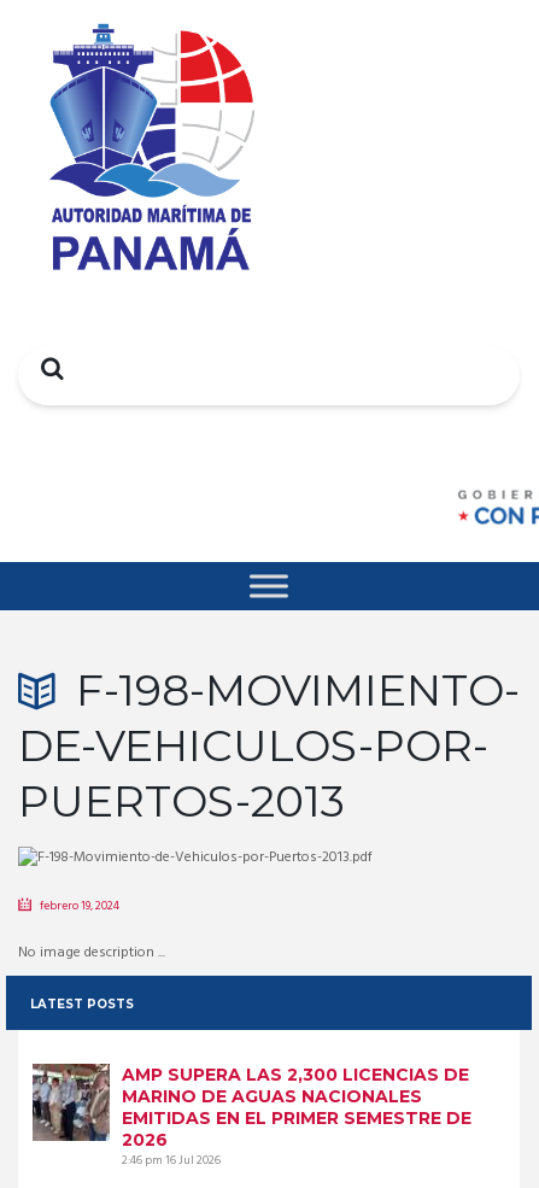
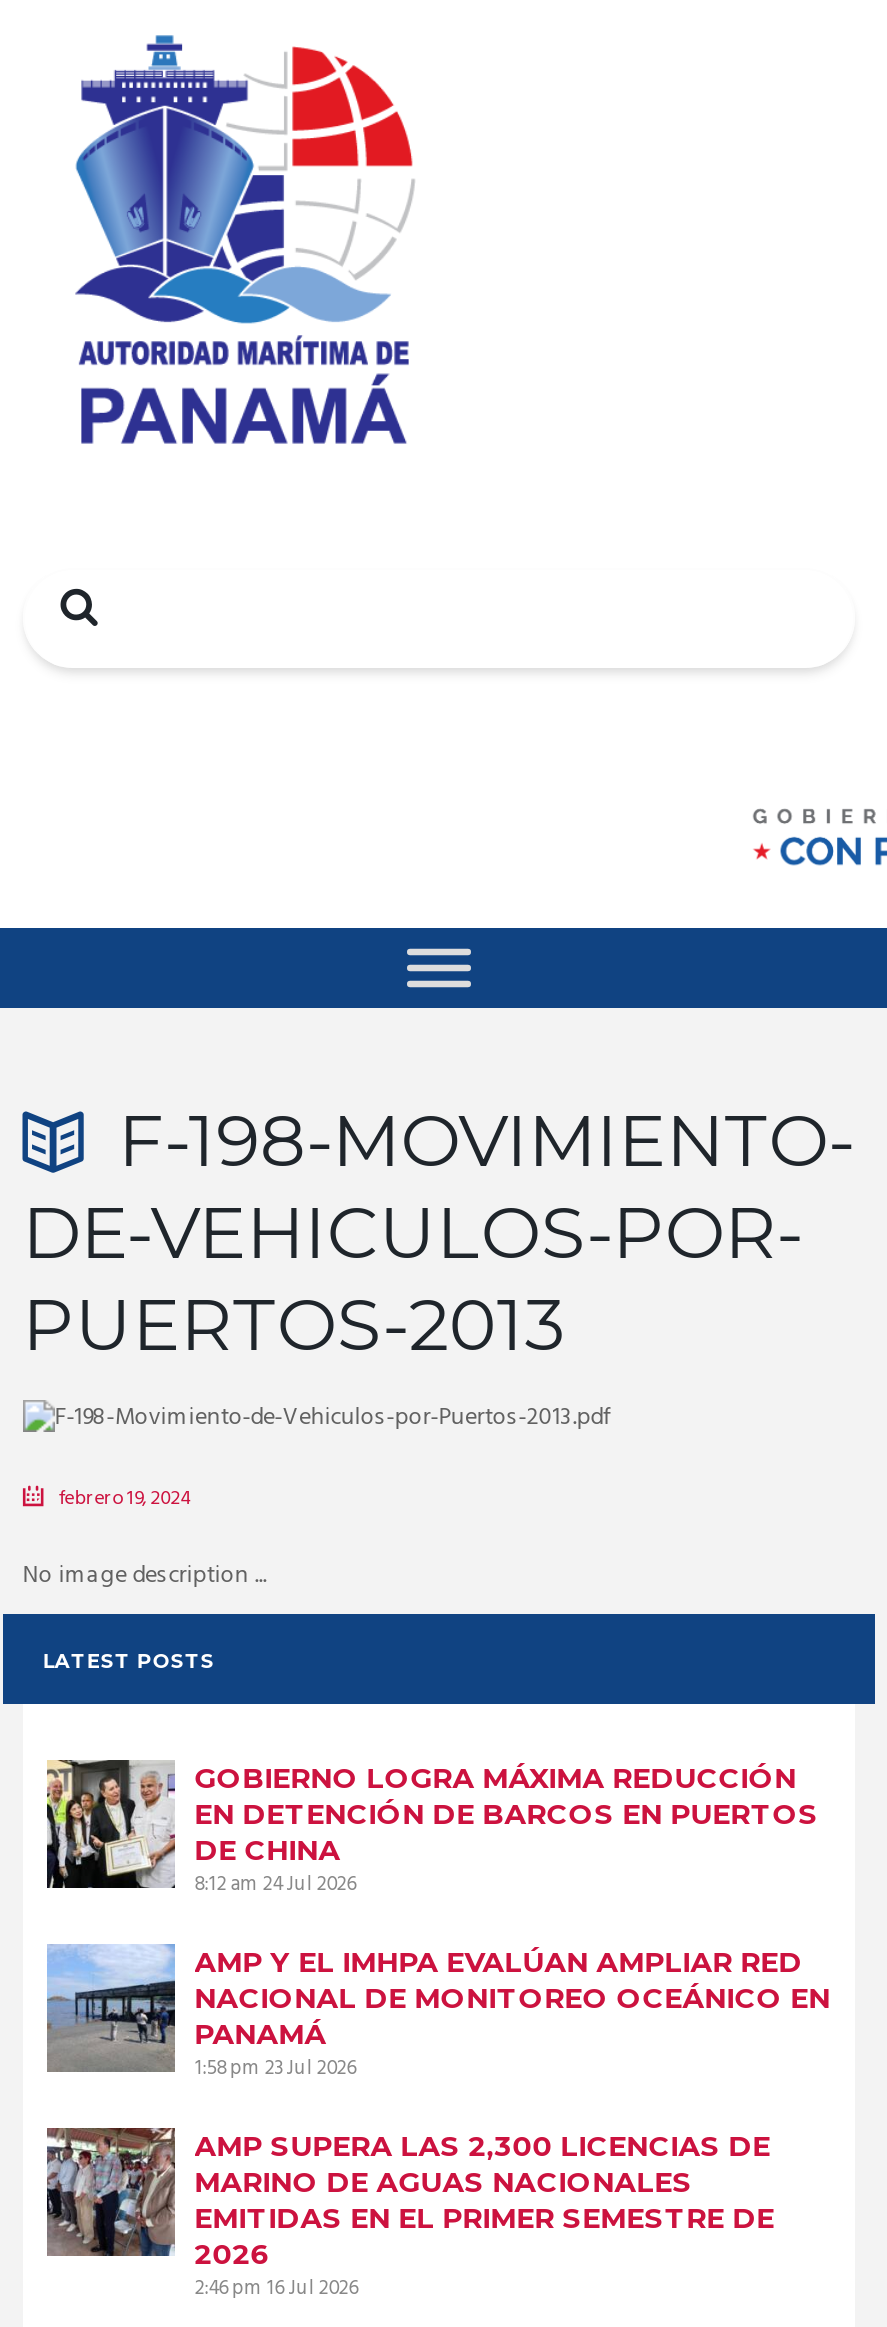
+ [image]
+ GOBIERNO LOGRA MÁXIMA REDUCCIÓN
+ EN DETENCIÓN DE BARCOS EN PUERTOS
+ DE CHINA
+ 8:12 am 24 Jul 2026
+ AMP Y EL IMHPA EVALÚAN AMPLIAR RED
+ NACIONAL DE MONITOREO OCEÁNICO EN
+ PANAMÁ
+ 1:58 pm 23 Jul 2026

+ [image]
